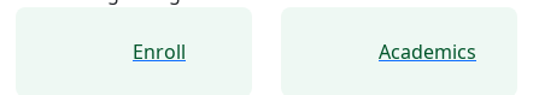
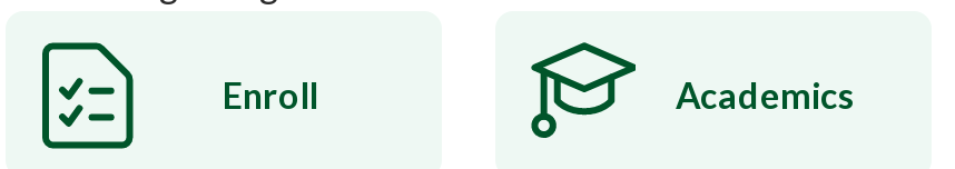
+ [image]

+ [image]
